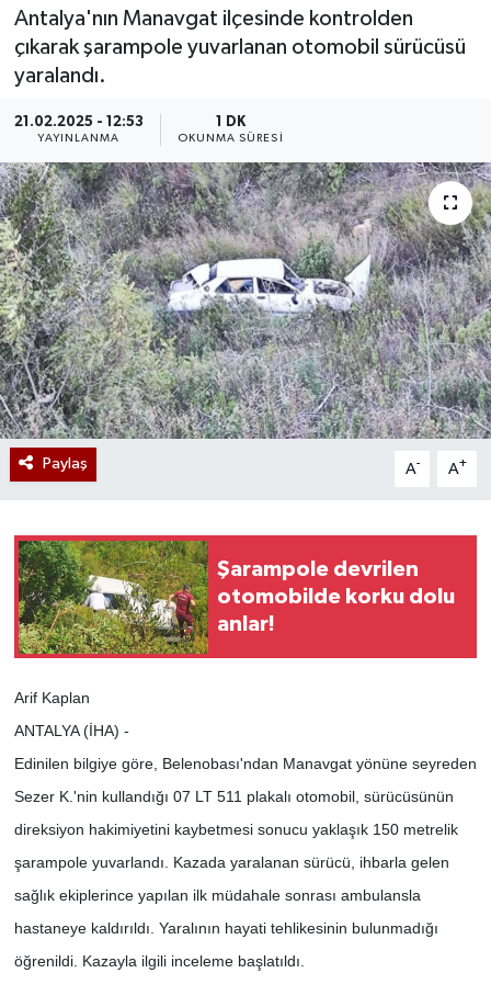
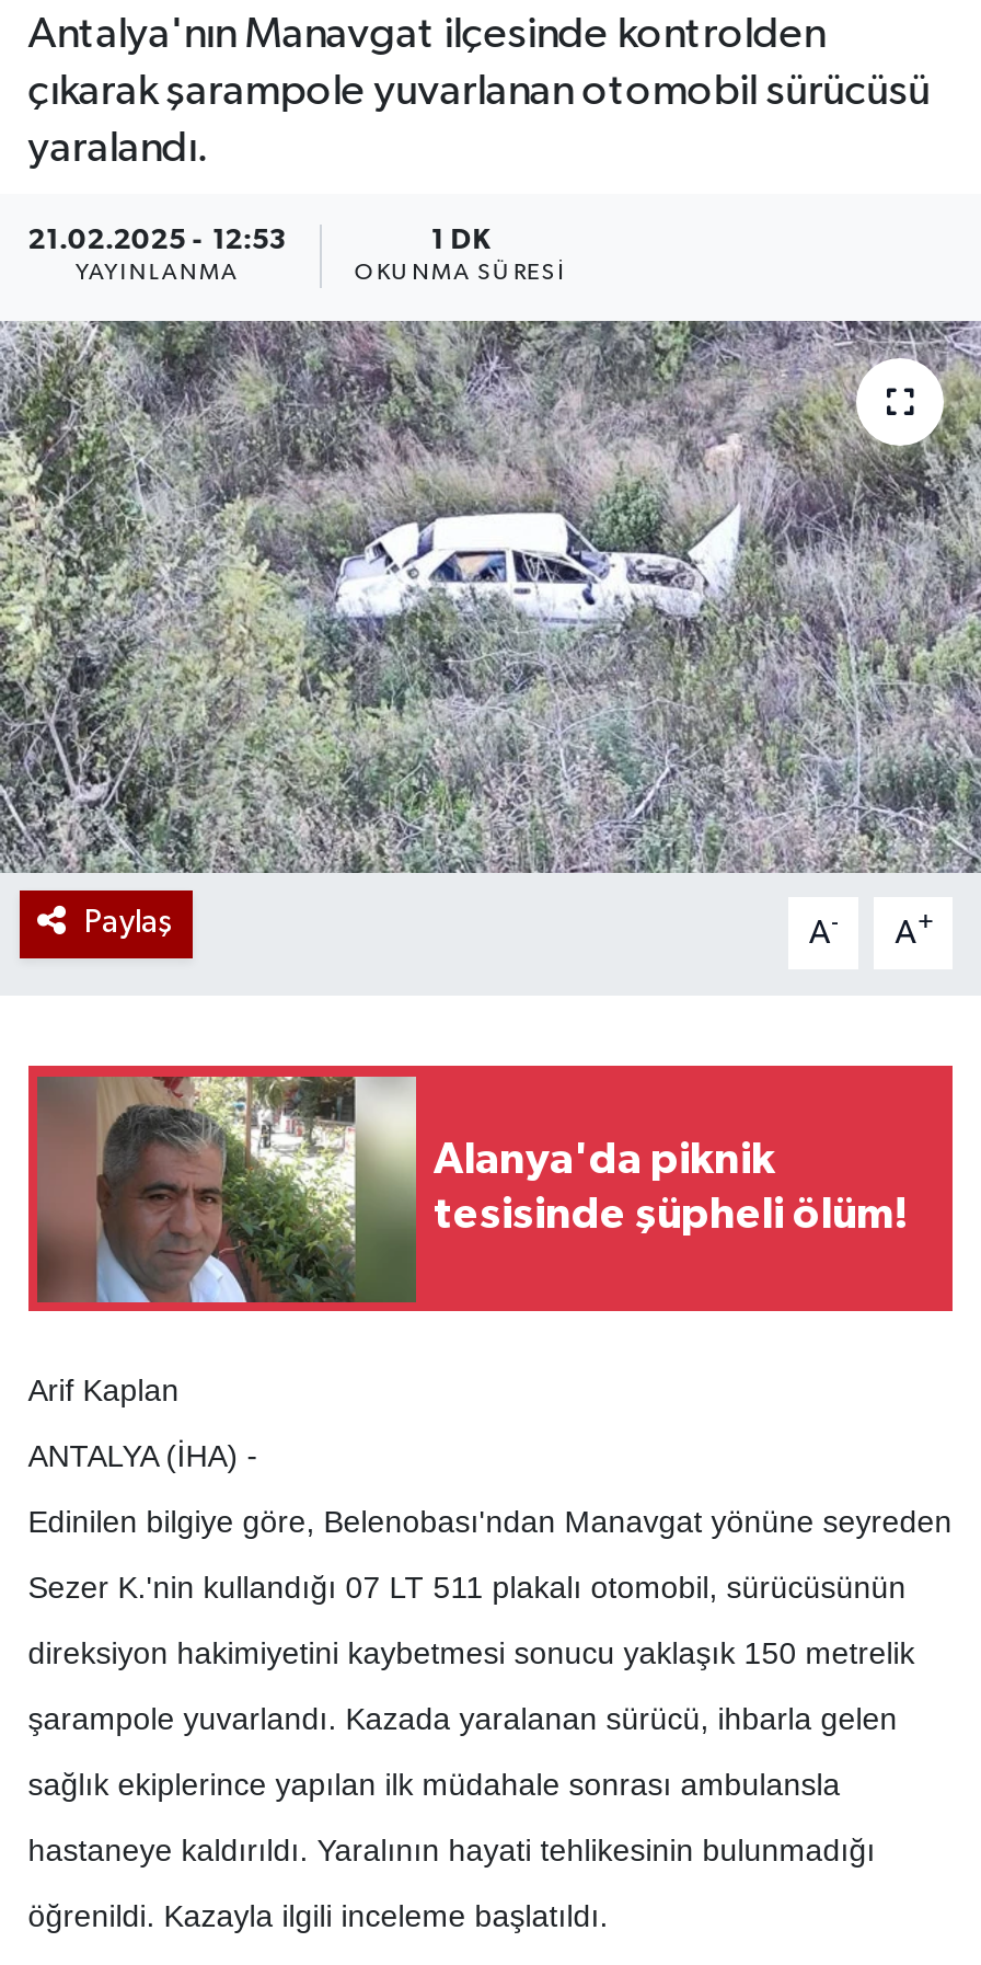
- [image]
- Şarampole devrilen
- otomobilde korku dolu
- anlar!
+ [image]
+ Alanya'da piknik
+ tesisinde şüpheli ölüm!
